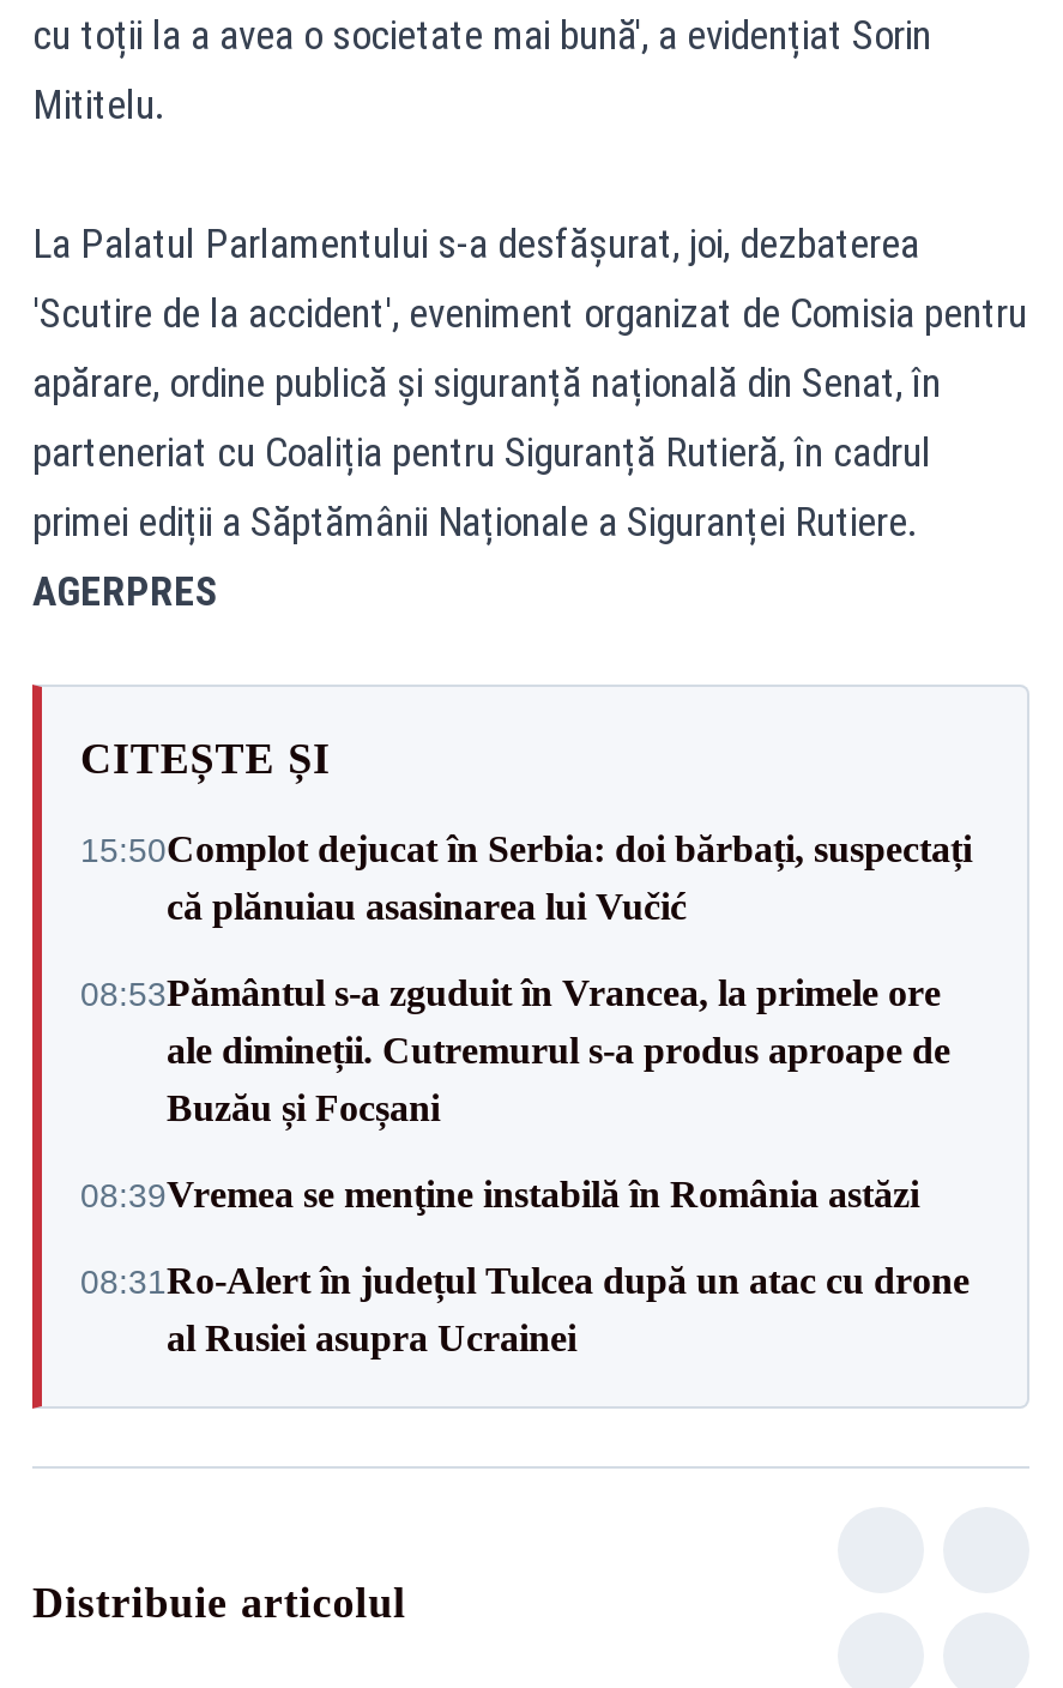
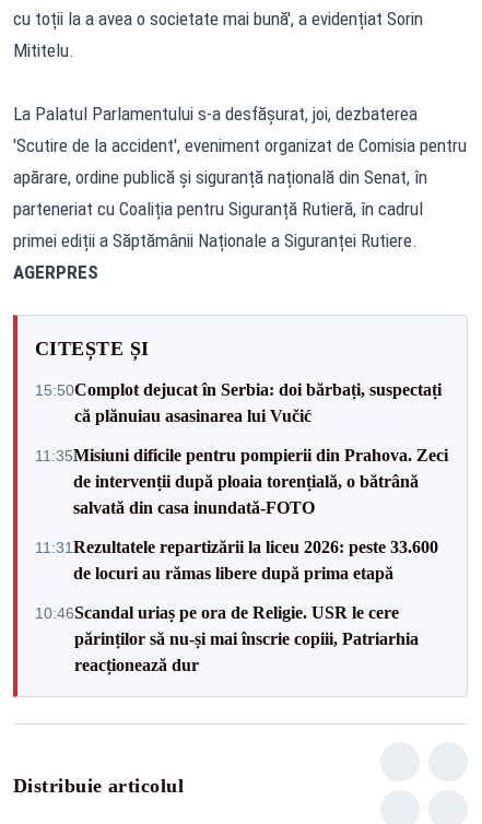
- 08:53Pământul s-a zguduit în Vrancea, la primele ore
- ale dimineții. Cutremurul s-a produs aproape de
- Buzău și Focșani
+ 11:35Misiuni dificile pentru pompierii din Prahova. Zeci
+ de intervenții după ploaia torențială, o bătrână
+ salvată din casa inundată-FOTO

- 08:39Vremea se menţine instabilă în România astăzi
+ 11:31 Rezultatele repartizării la liceu 2026: peste 33.600
+ de locuri au rămas libere după prima etapă

- 08:31Ro-Alert în județul Tulcea după un atac cu drone
- al Rusiei asupra Ucrainei
+ 10:46Scandal uriaș pe ora de Religie. USR le cere
+ părinților să nu-și mai înscrie copiii, Patriarhia
+ reacționează dur
